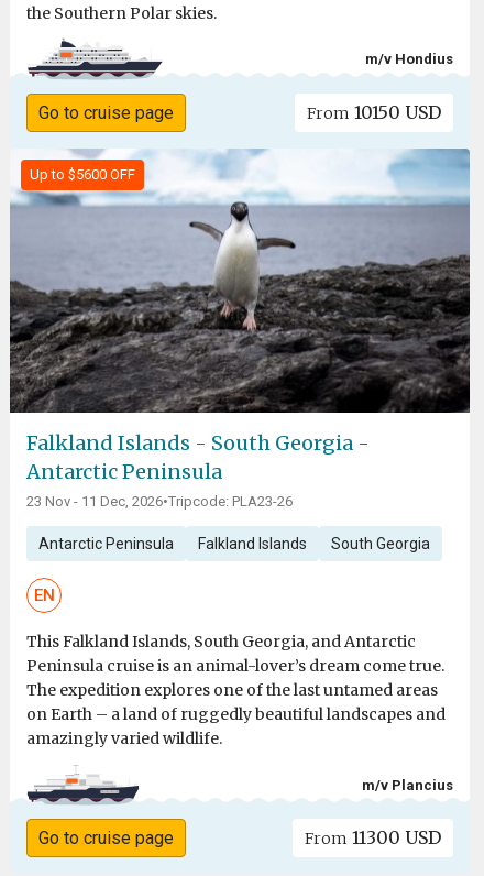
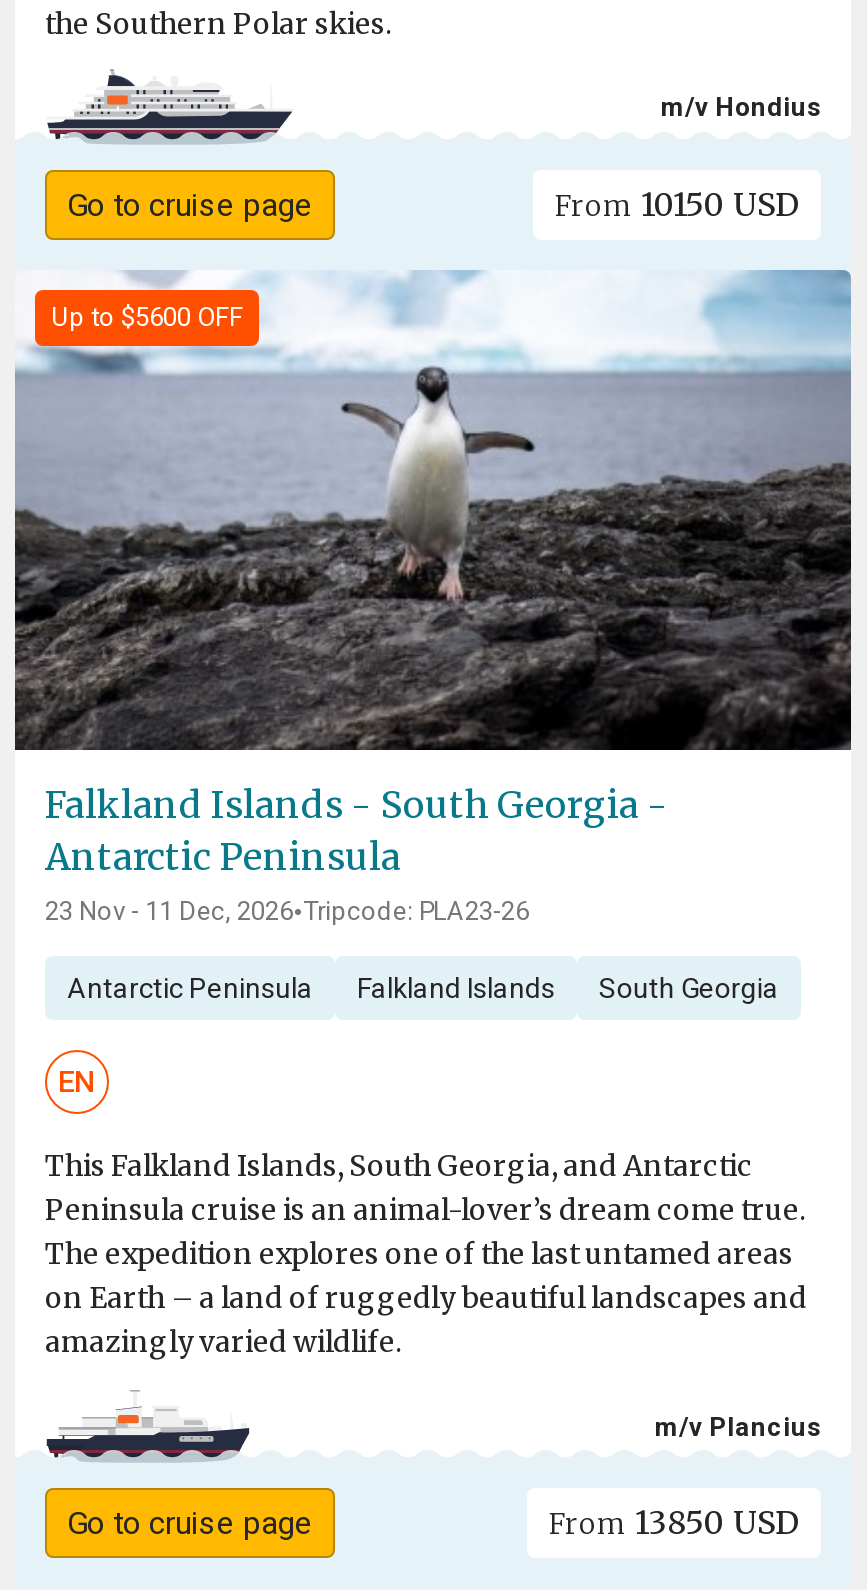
- From 11300 USD
+ From 13850 USD
